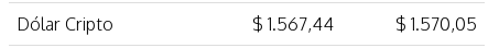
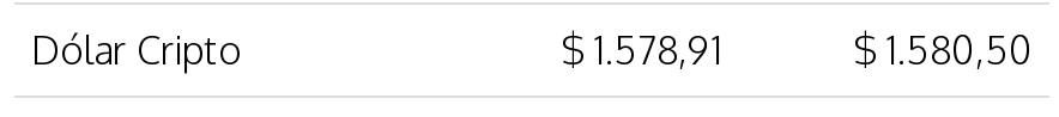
- $ 1.567,44
+ $ 1.578,91

- $ 1.570,05
+ $ 1.580,50
